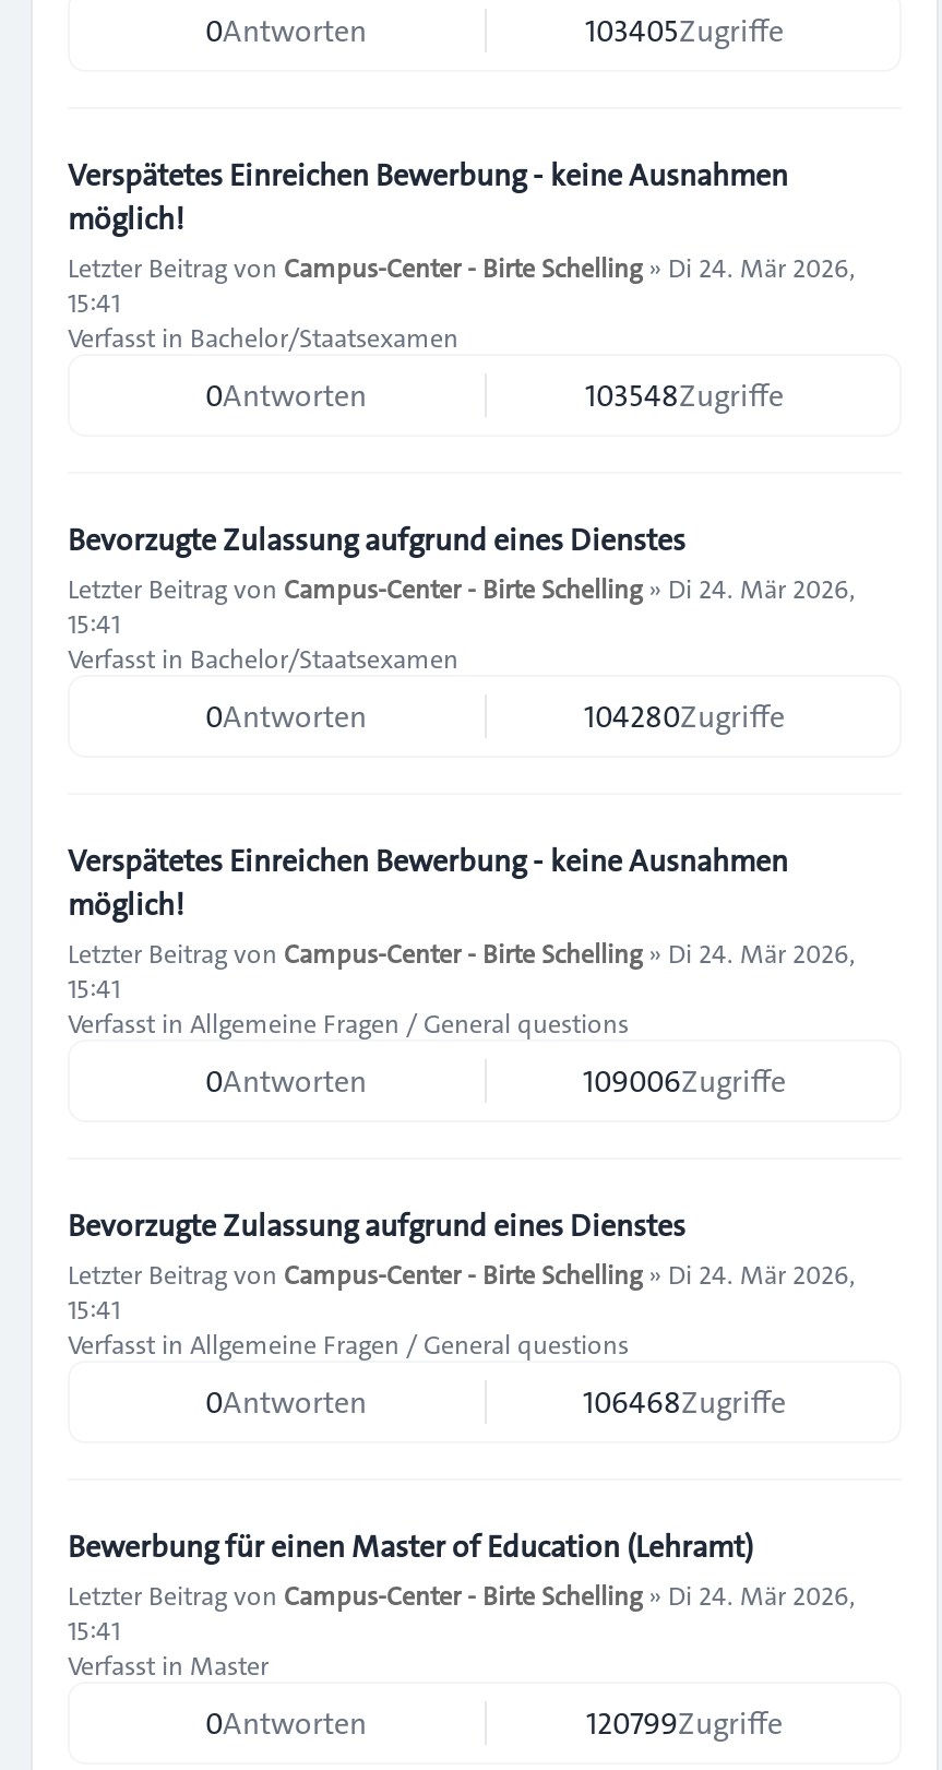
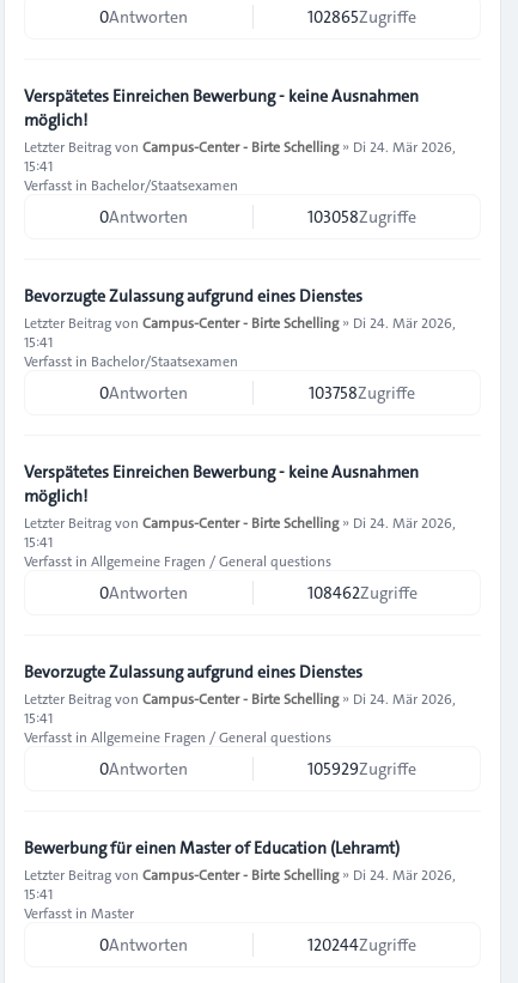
- 103405Zugriffe
+ 102865Zugriffe

- 103548Zugriffe
+ 103058Zugriffe

- 104280Zugriffe
+ 103758Zugriffe

- 109006Zugriffe
+ 108462Zugriffe

- 106468Zugriffe
+ 105929Zugriffe

- 120799Zugriffe
+ 120244Zugriffe
